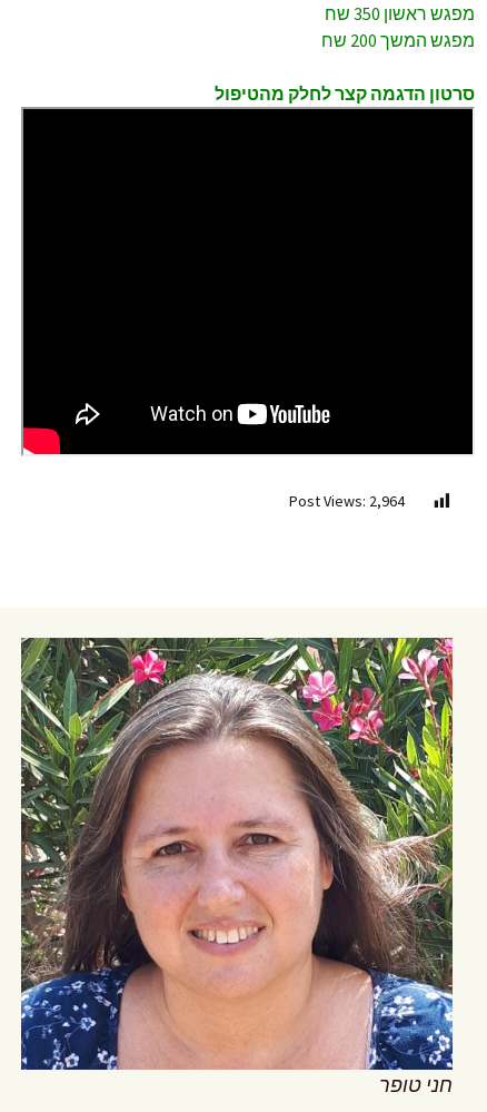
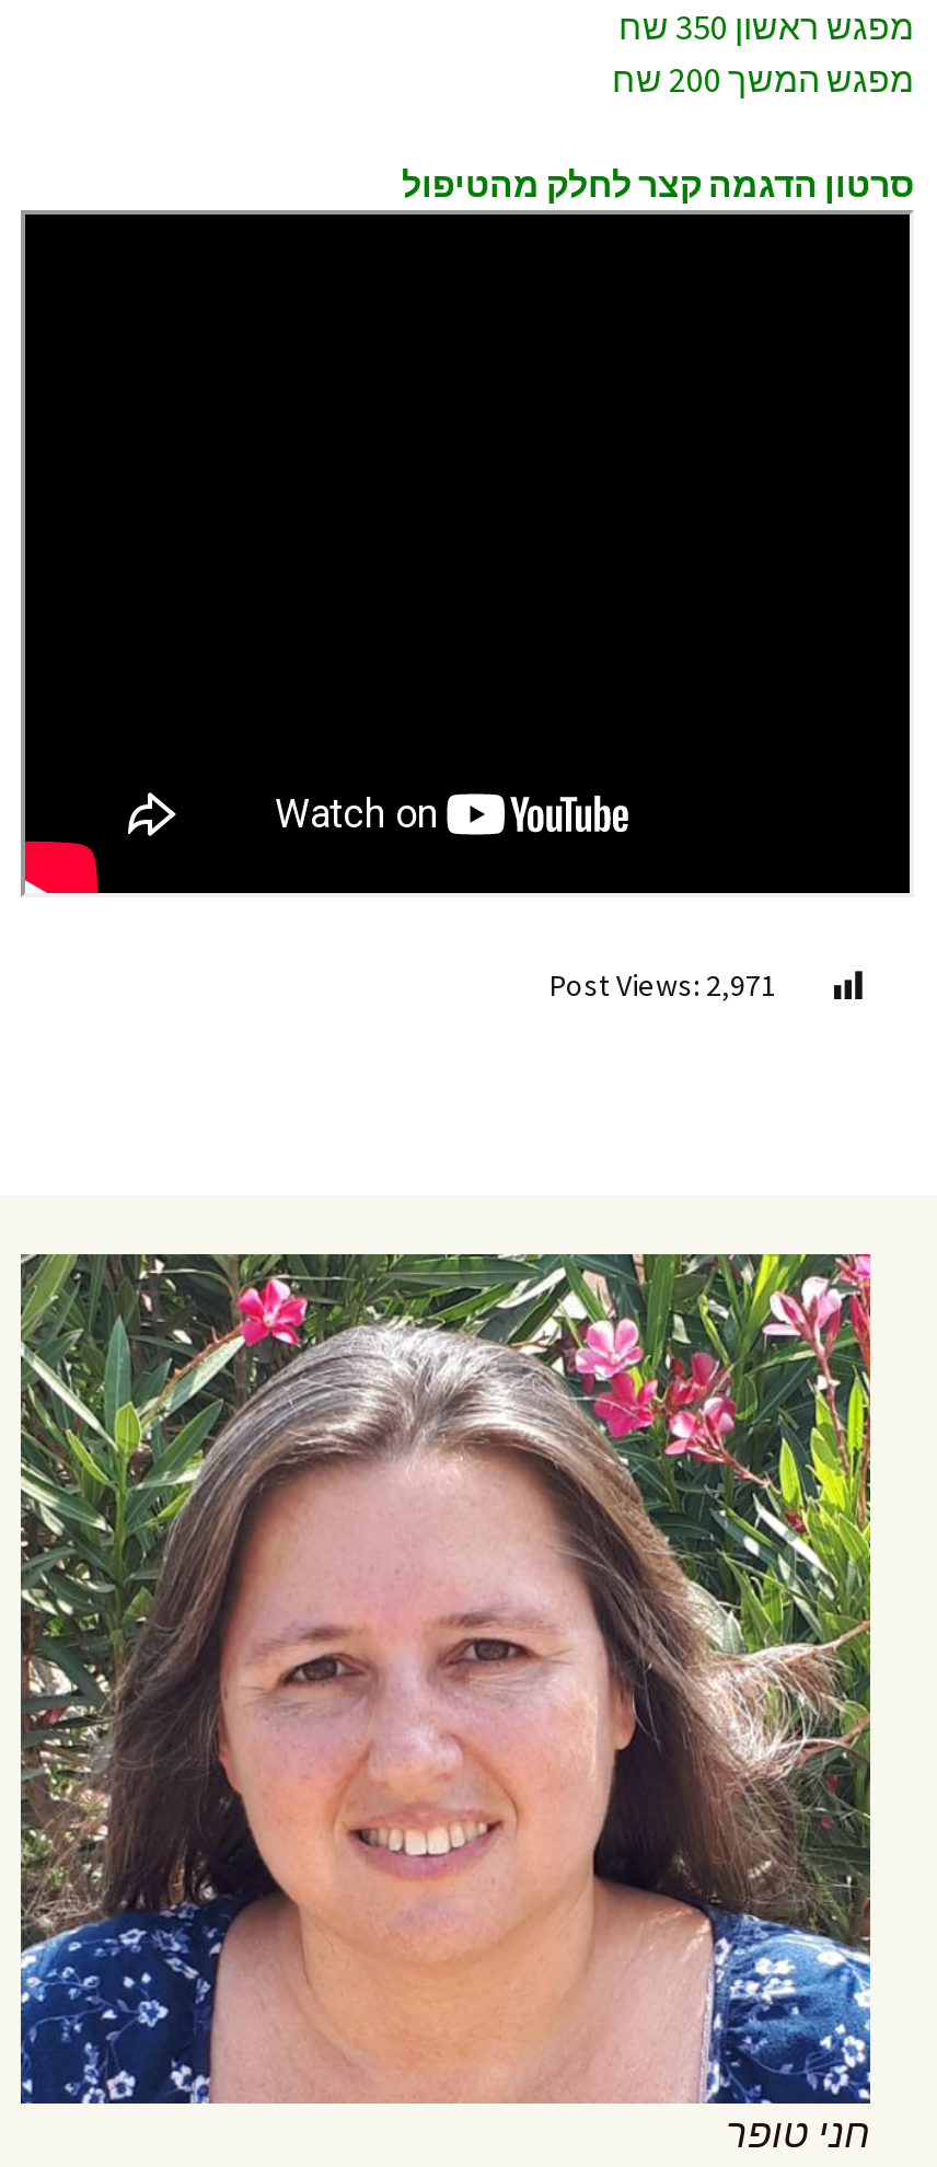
- Post Views: 2,964
+ Post Views: 2,971
